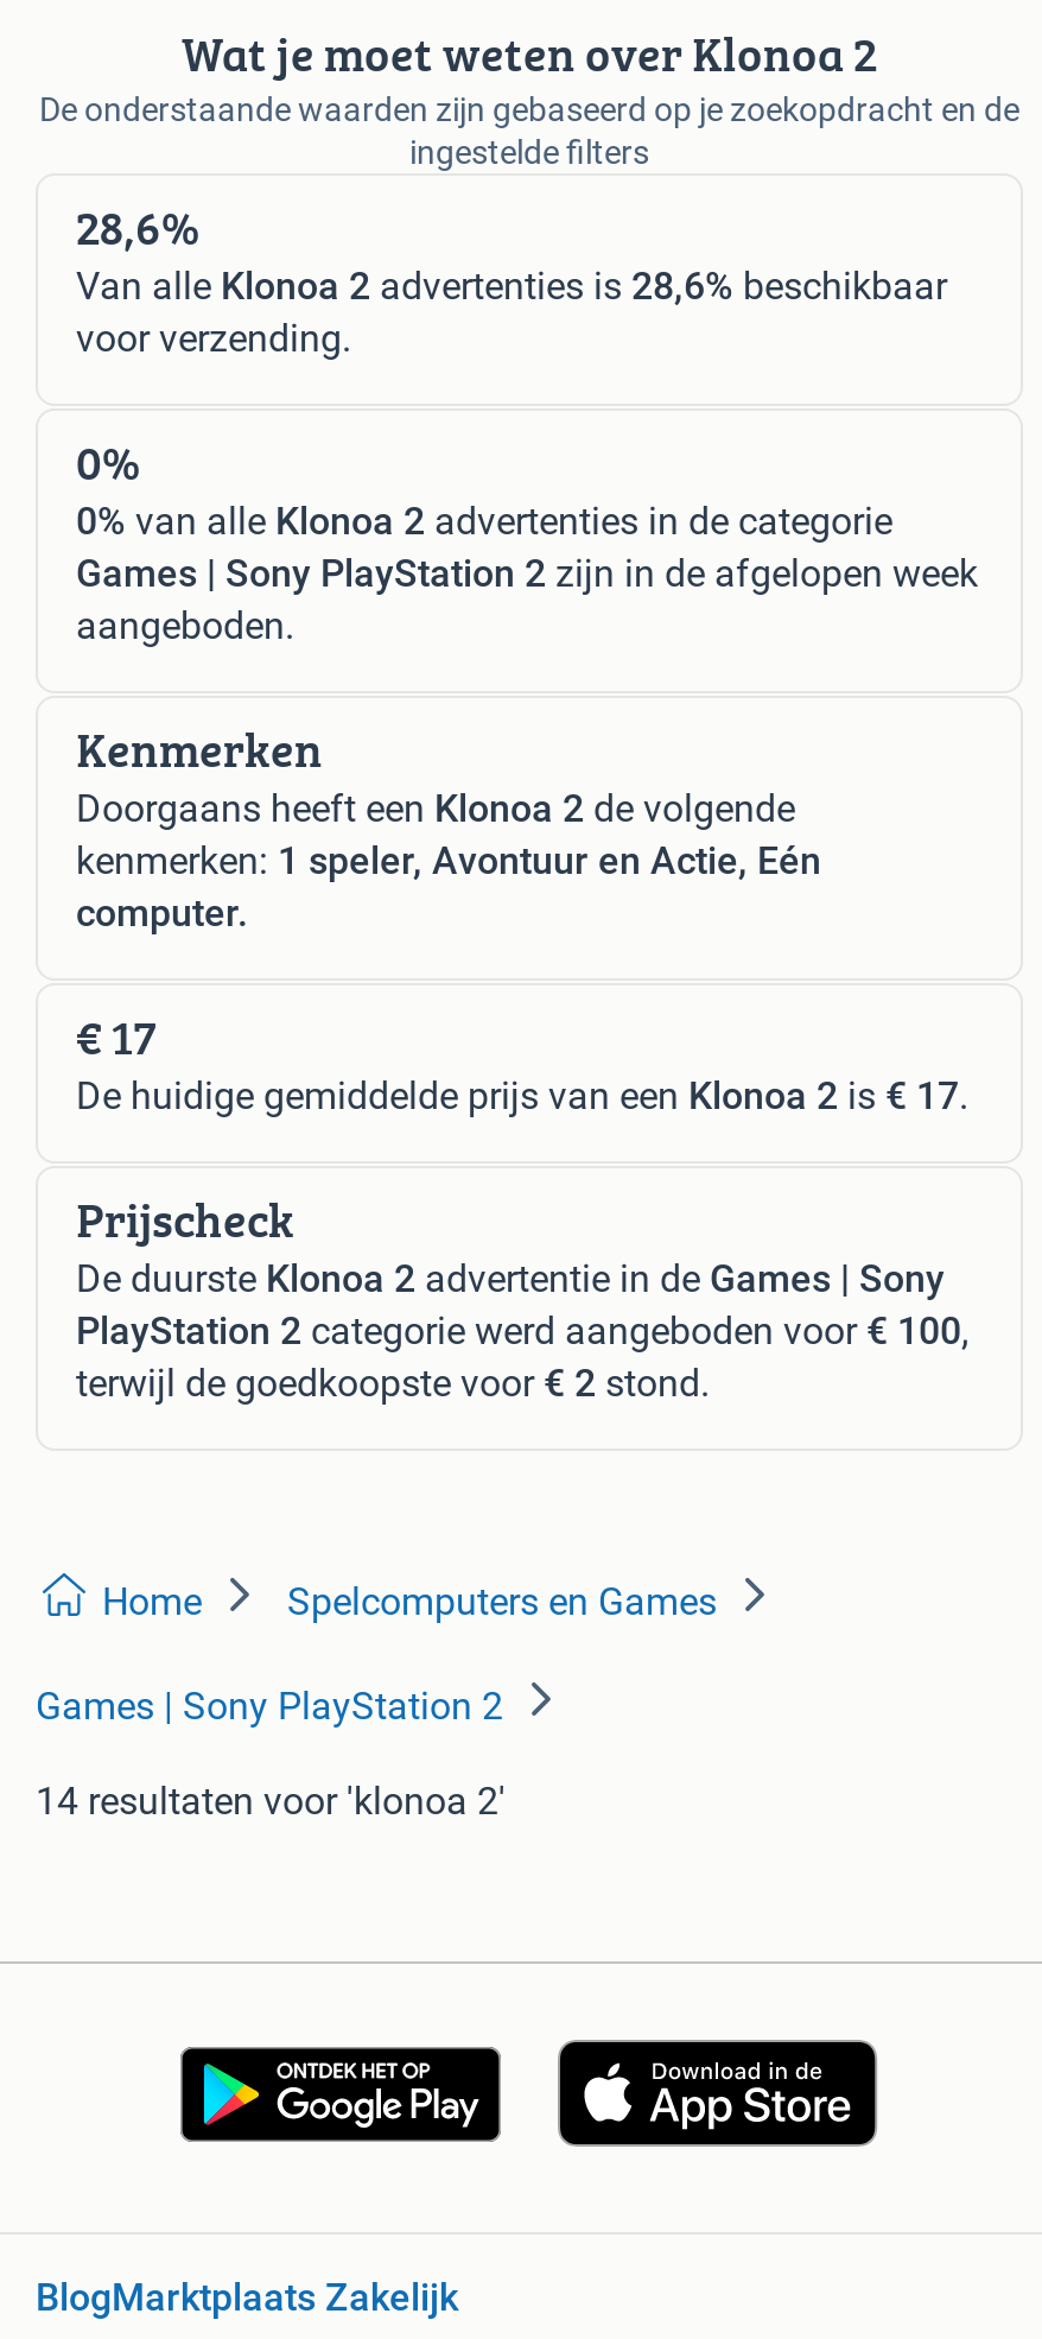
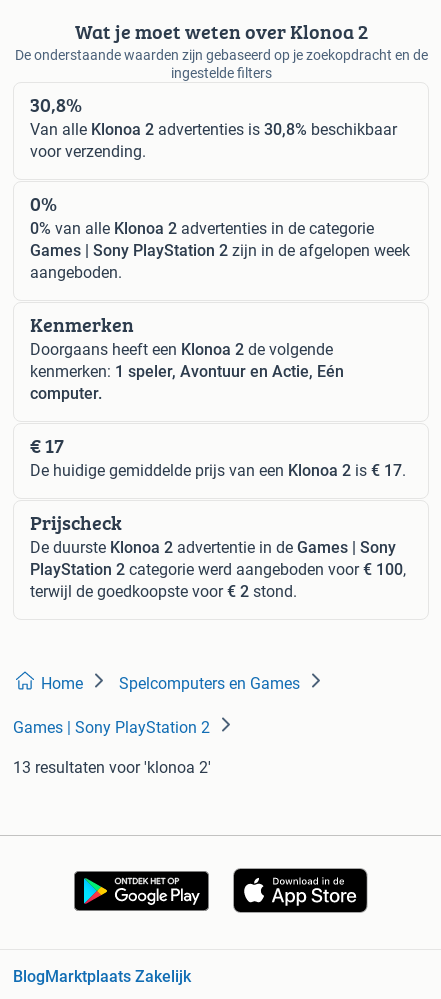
- 28,6%
+ 30,8%

- Van alle Klonoa 2 advertenties is 28,6% beschikbaar
+ Van alle Klonoa 2 advertenties is 30,8% beschikbaar

- 14 resultaten voor 'klonoa 2'
+ 13 resultaten voor 'klonoa 2'
